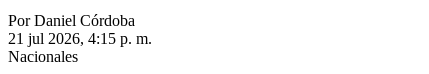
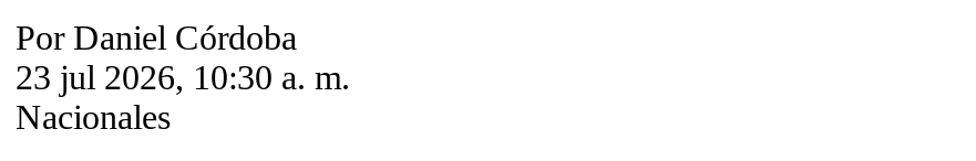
- 21 jul 2026, 4:15 p. m.
+ 23 jul 2026, 10:30 a. m.
